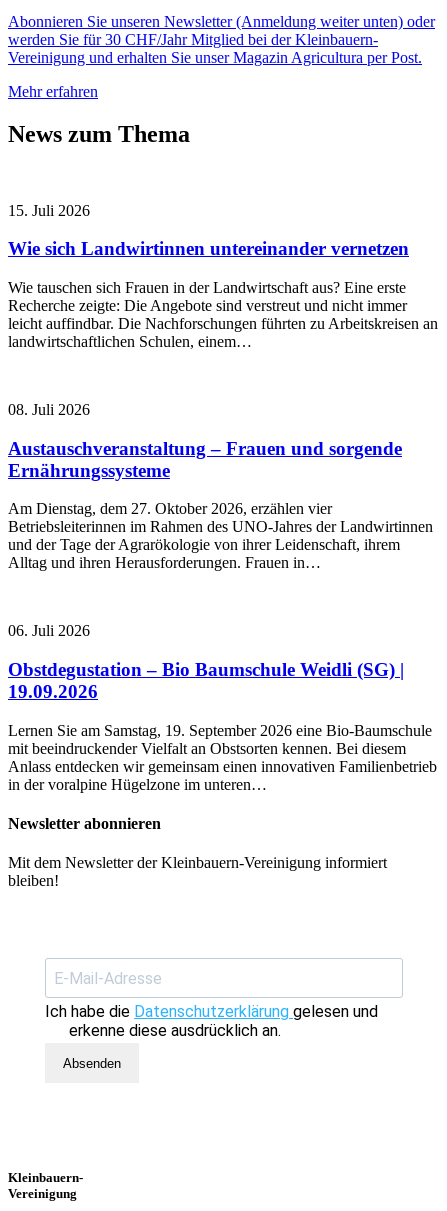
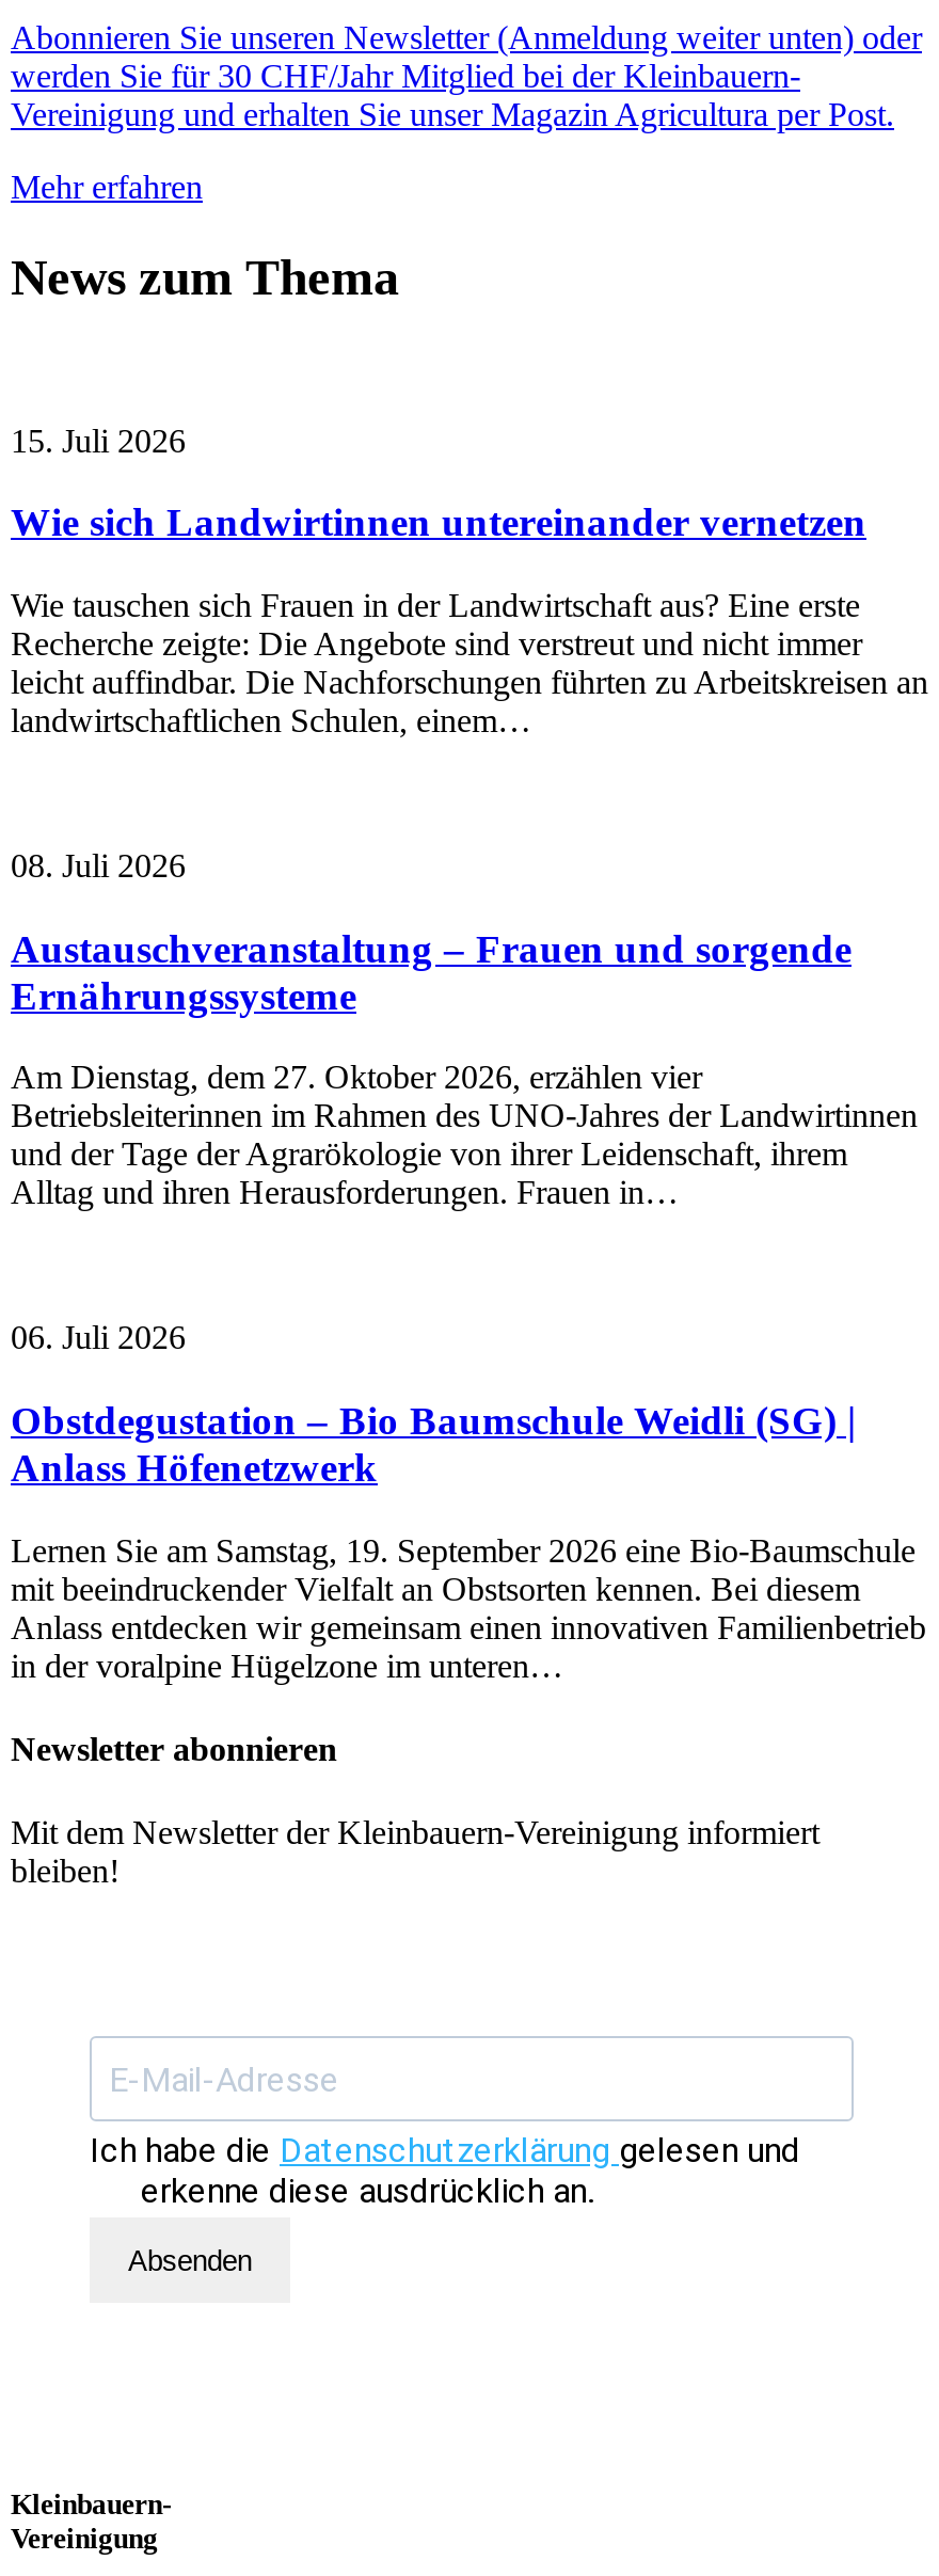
- 19.09.2026
+ Anlass Höfenetzwerk
